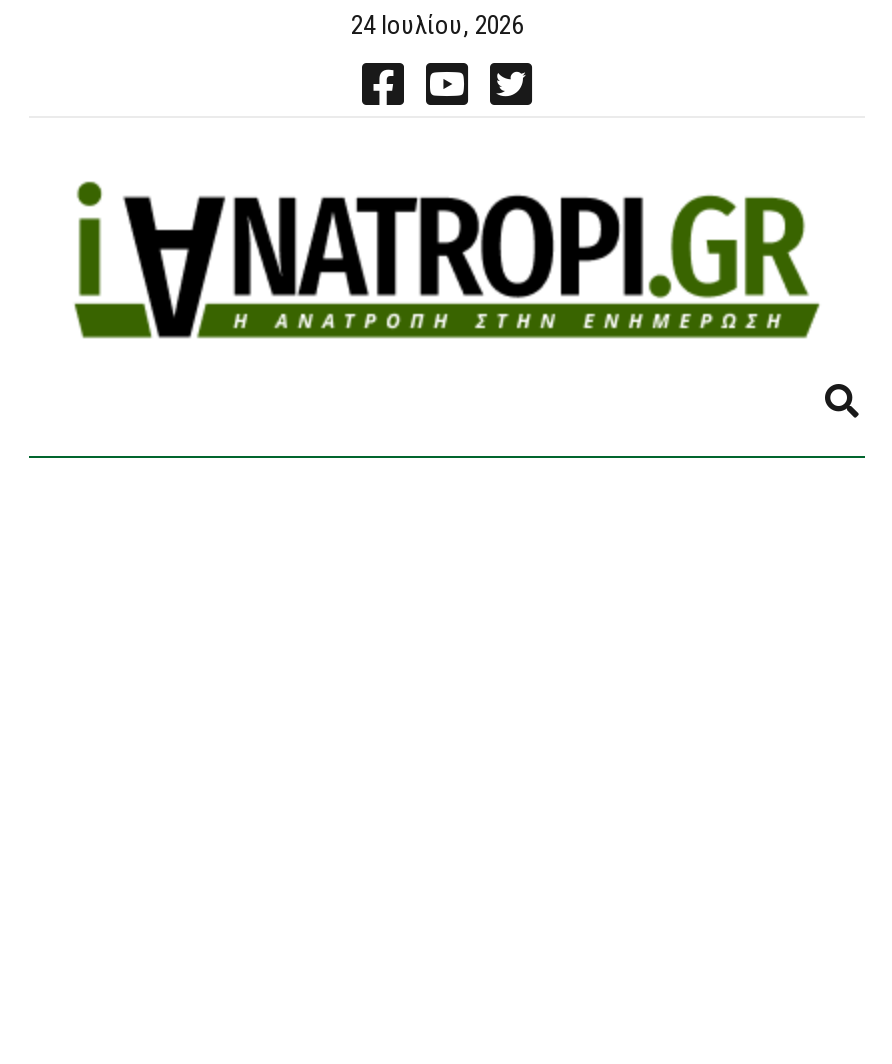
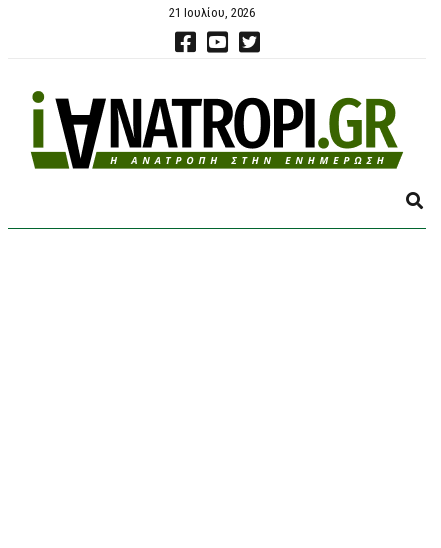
- 24 Ιουλίου, 2026
+ 21 Ιουλίου, 2026
